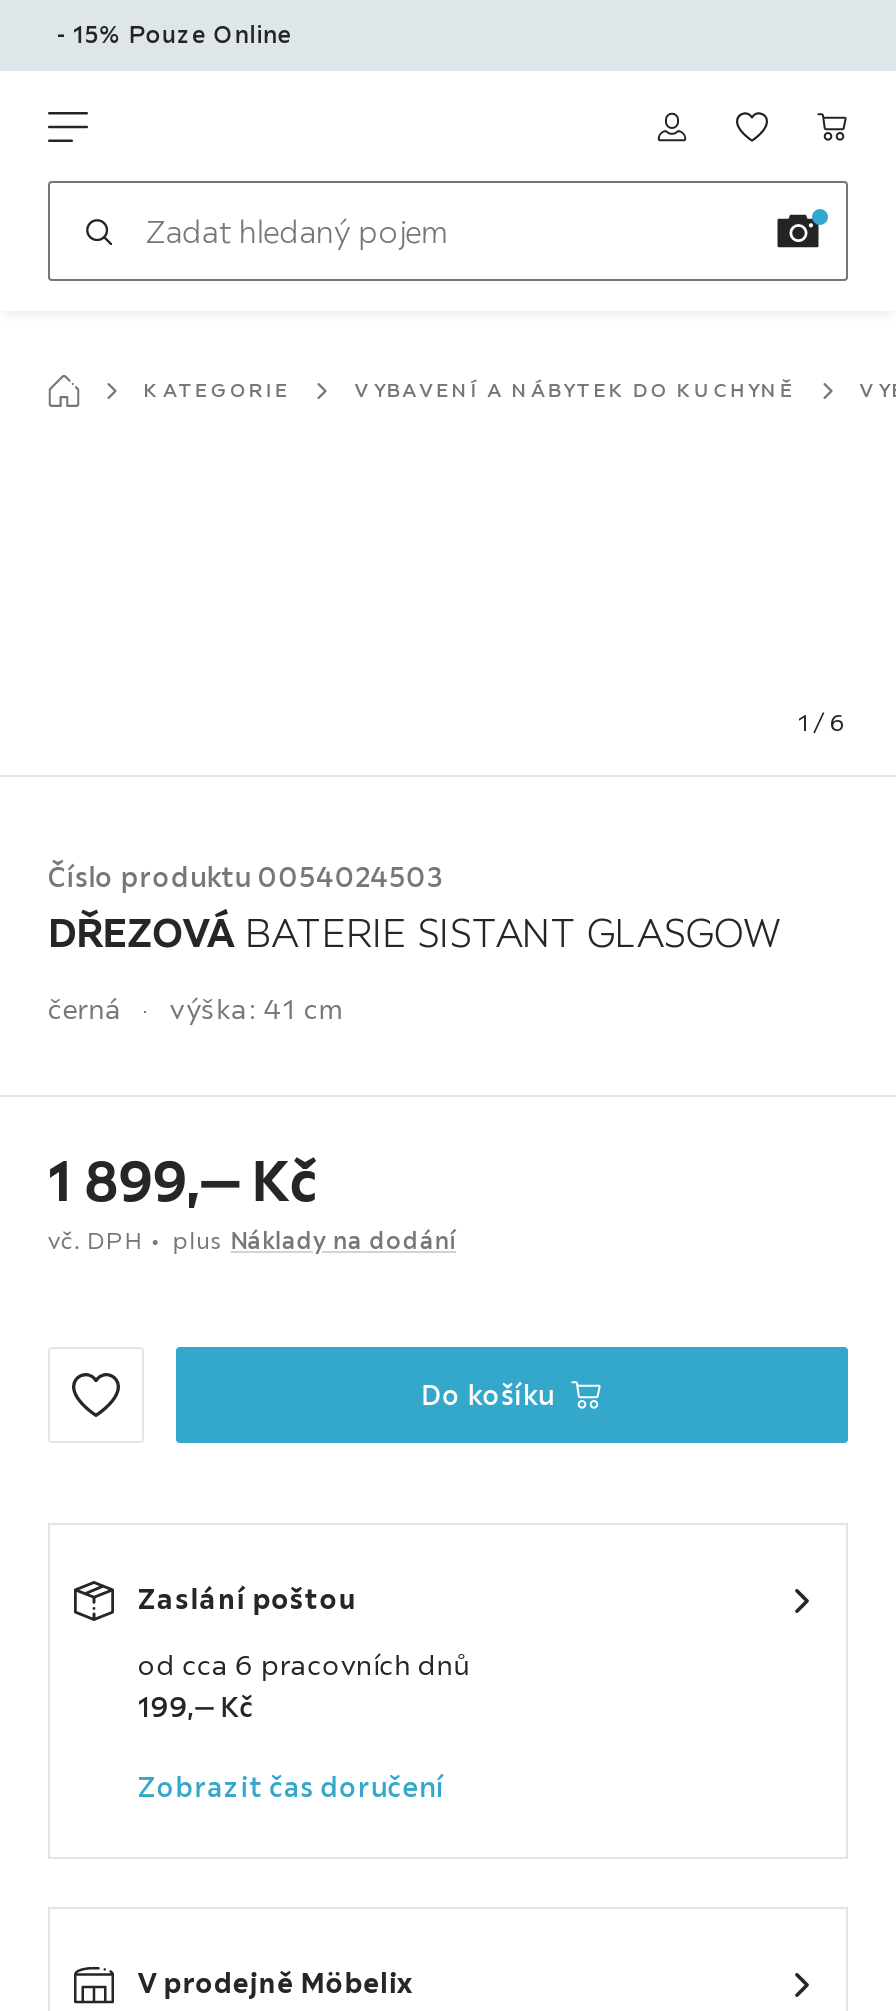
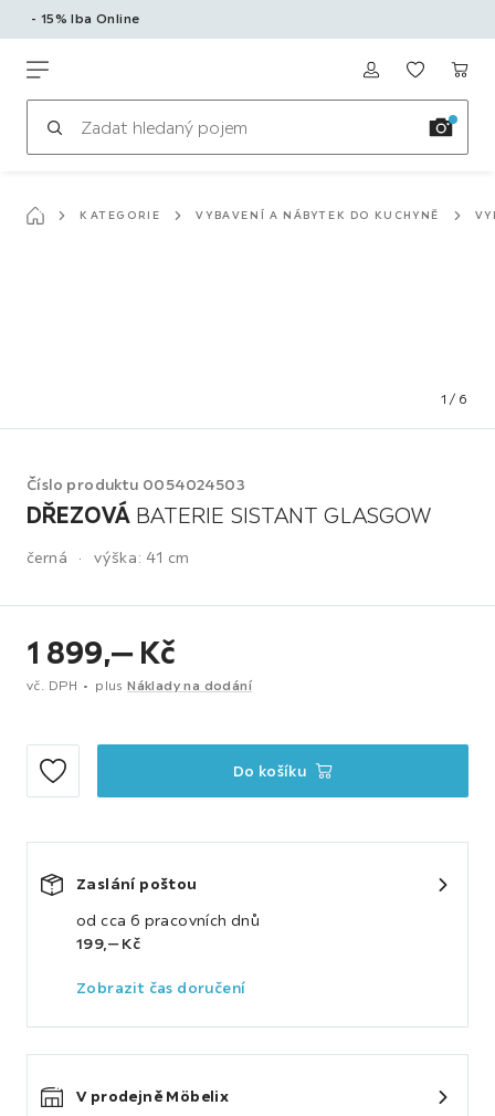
- - 15% Pouze Online
+ - 15% Iba Online
